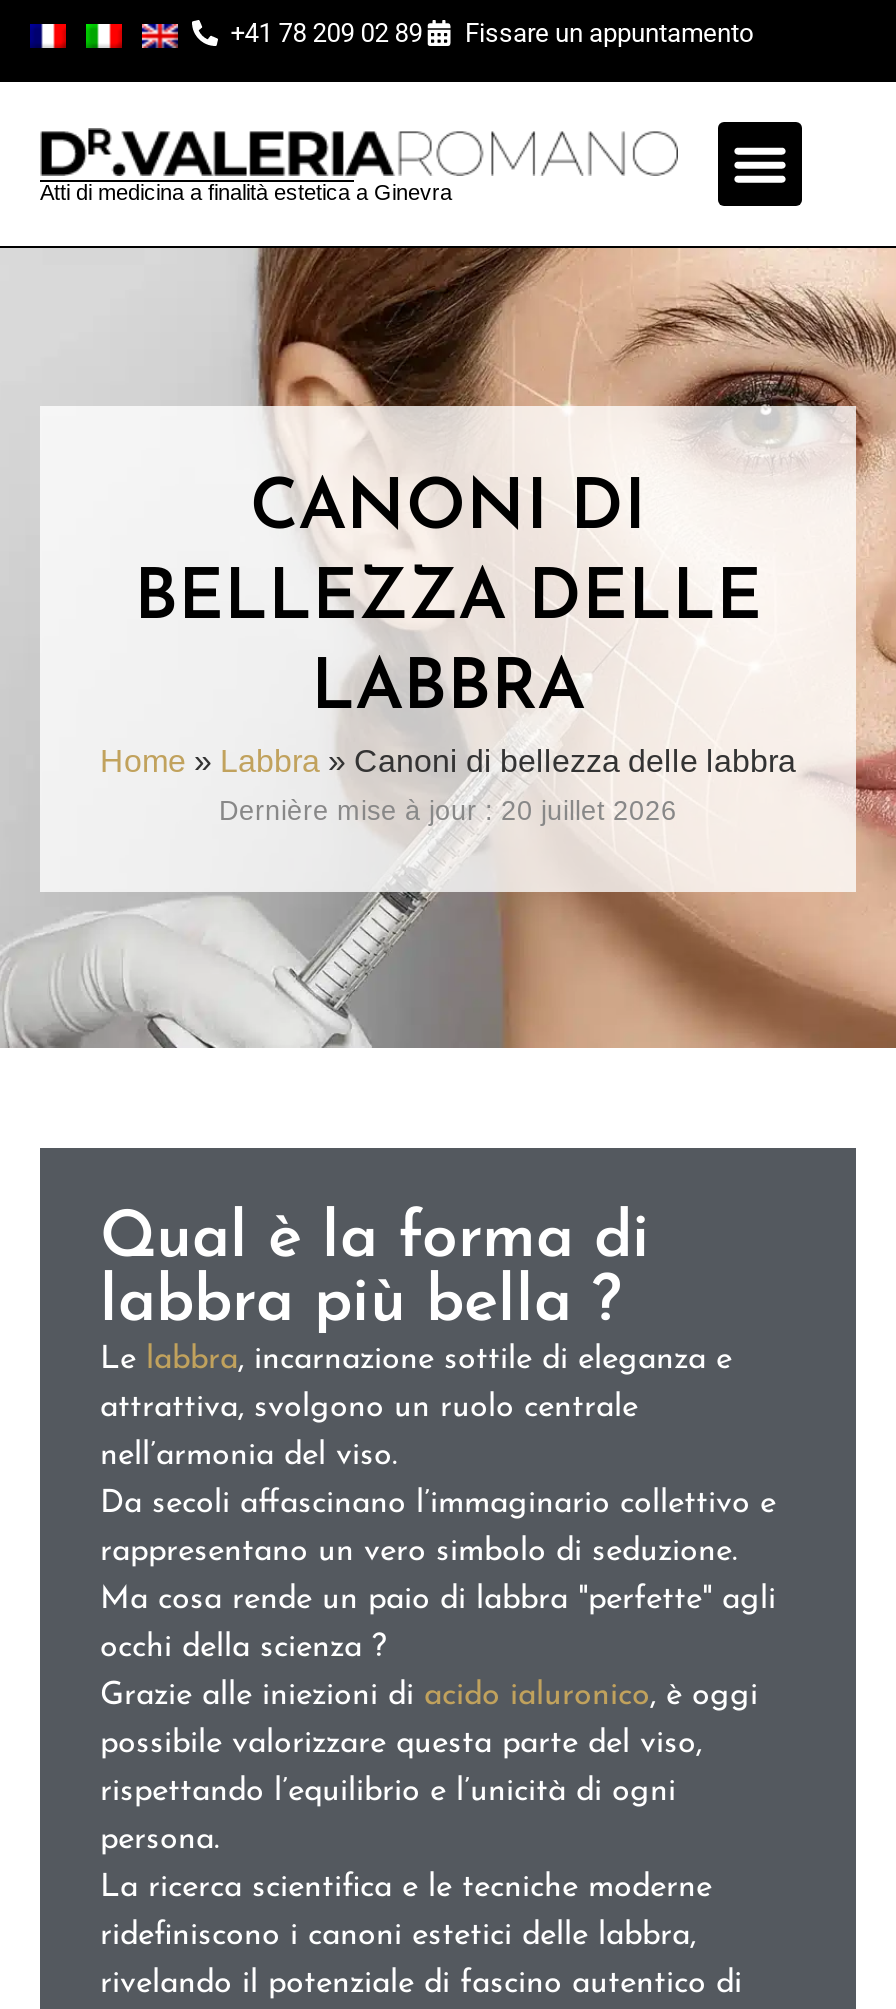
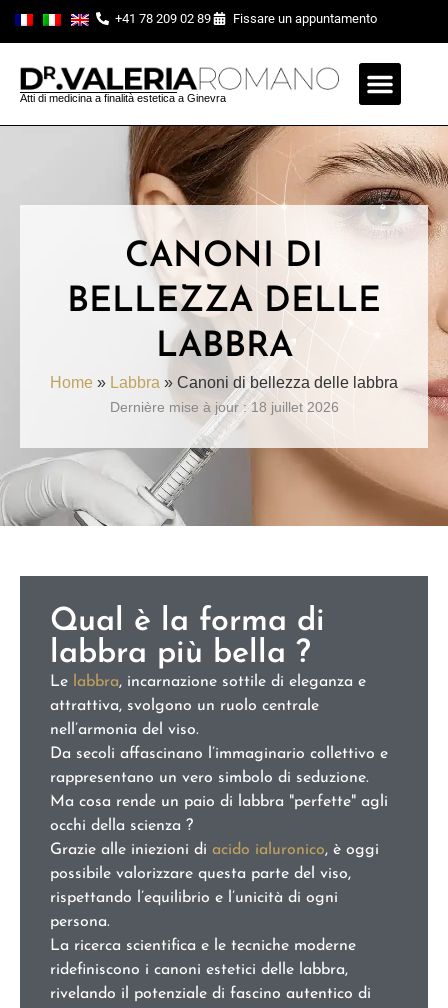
- Dernière mise à jour : 20 juillet 2026
+ Dernière mise à jour : 18 juillet 2026
